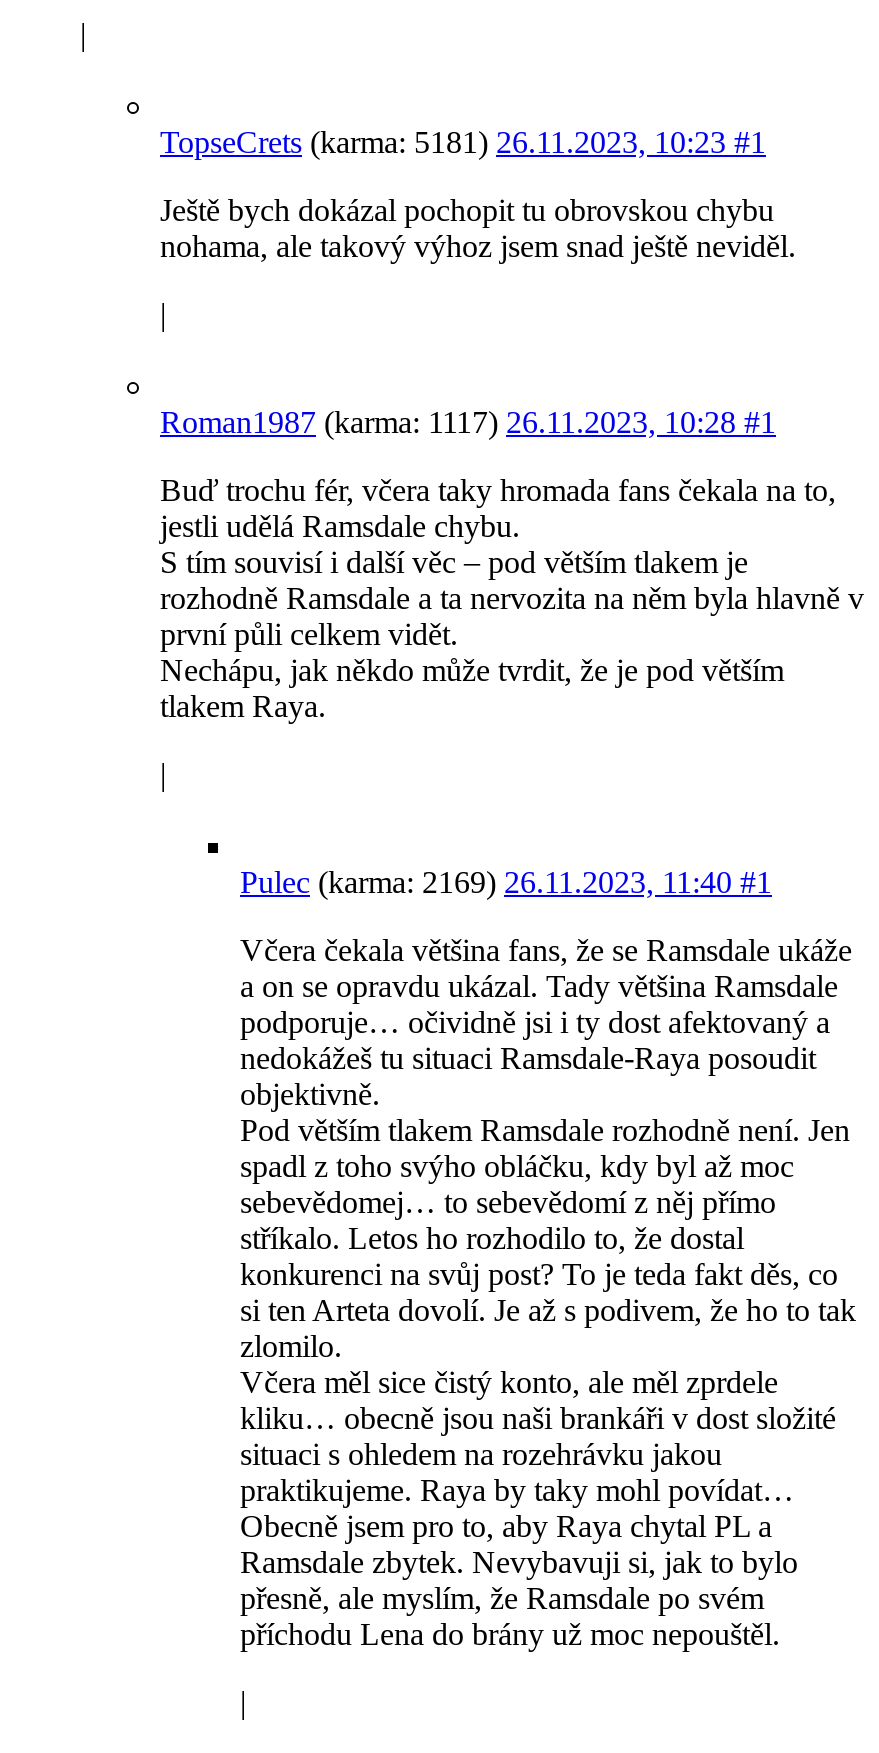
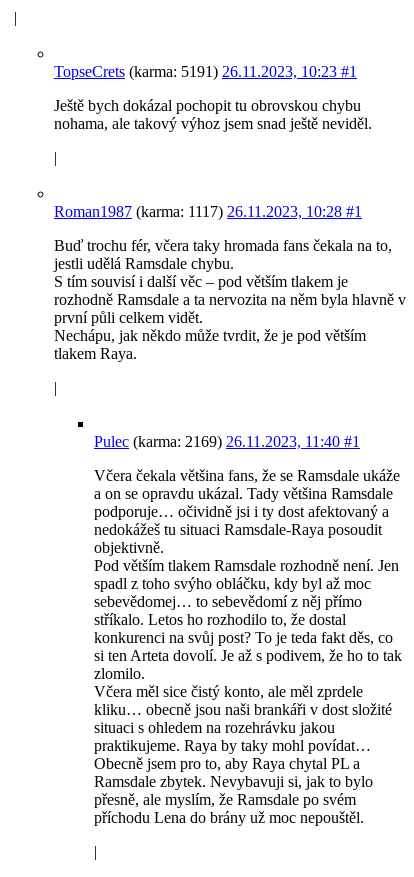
- TopseCrets (karma: 5181) 26.11.2023, 10:23 #1
+ TopseCrets (karma: 5191) 26.11.2023, 10:23 #1
